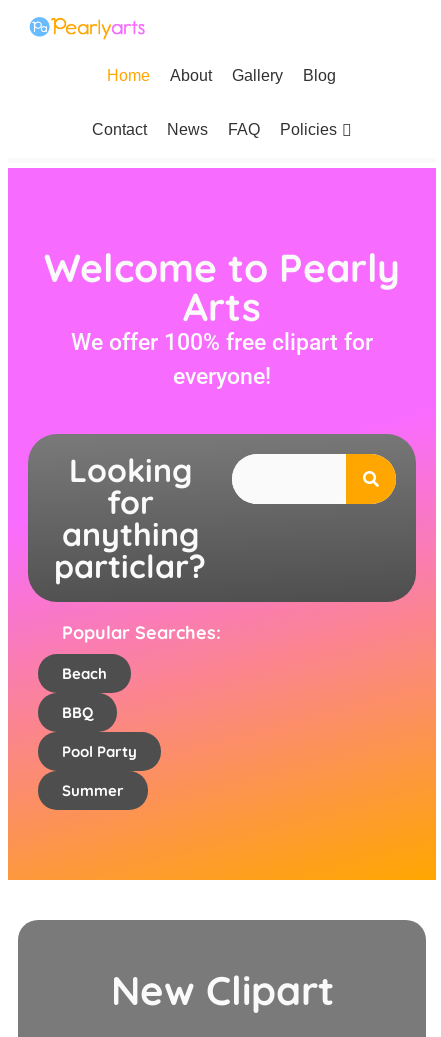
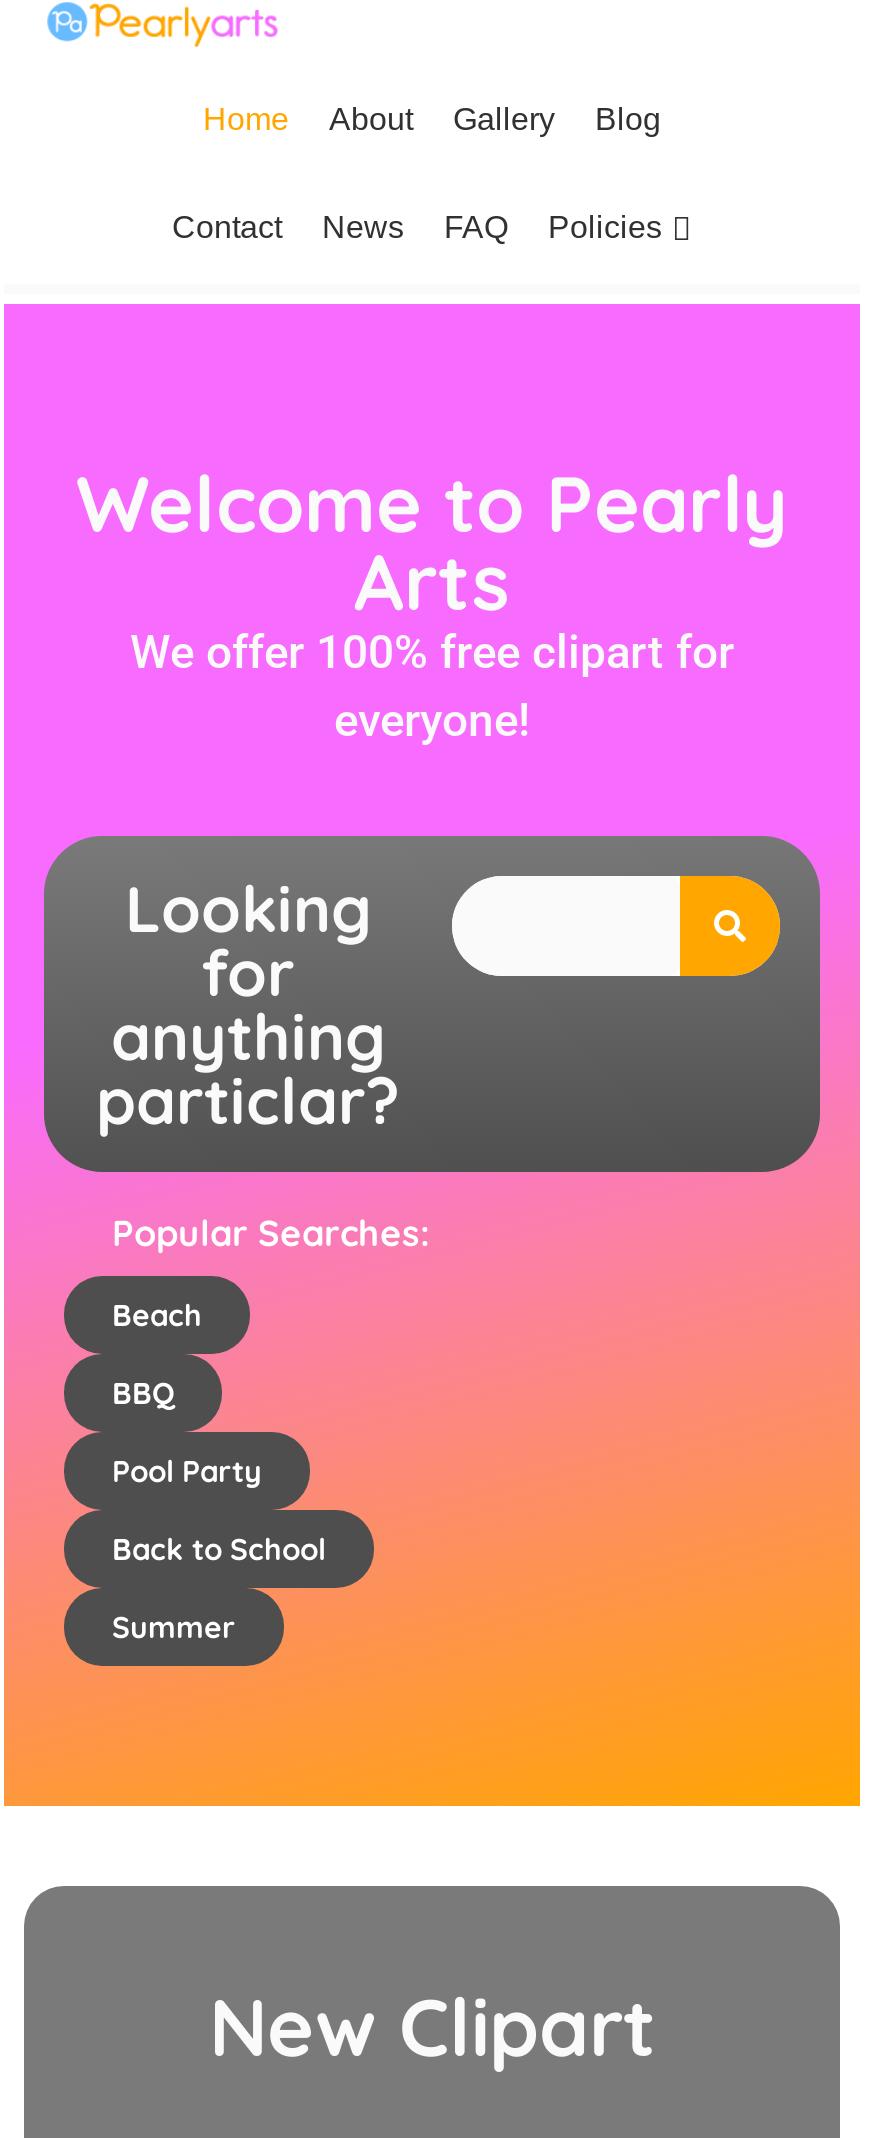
+ [image]
+ Back to School
